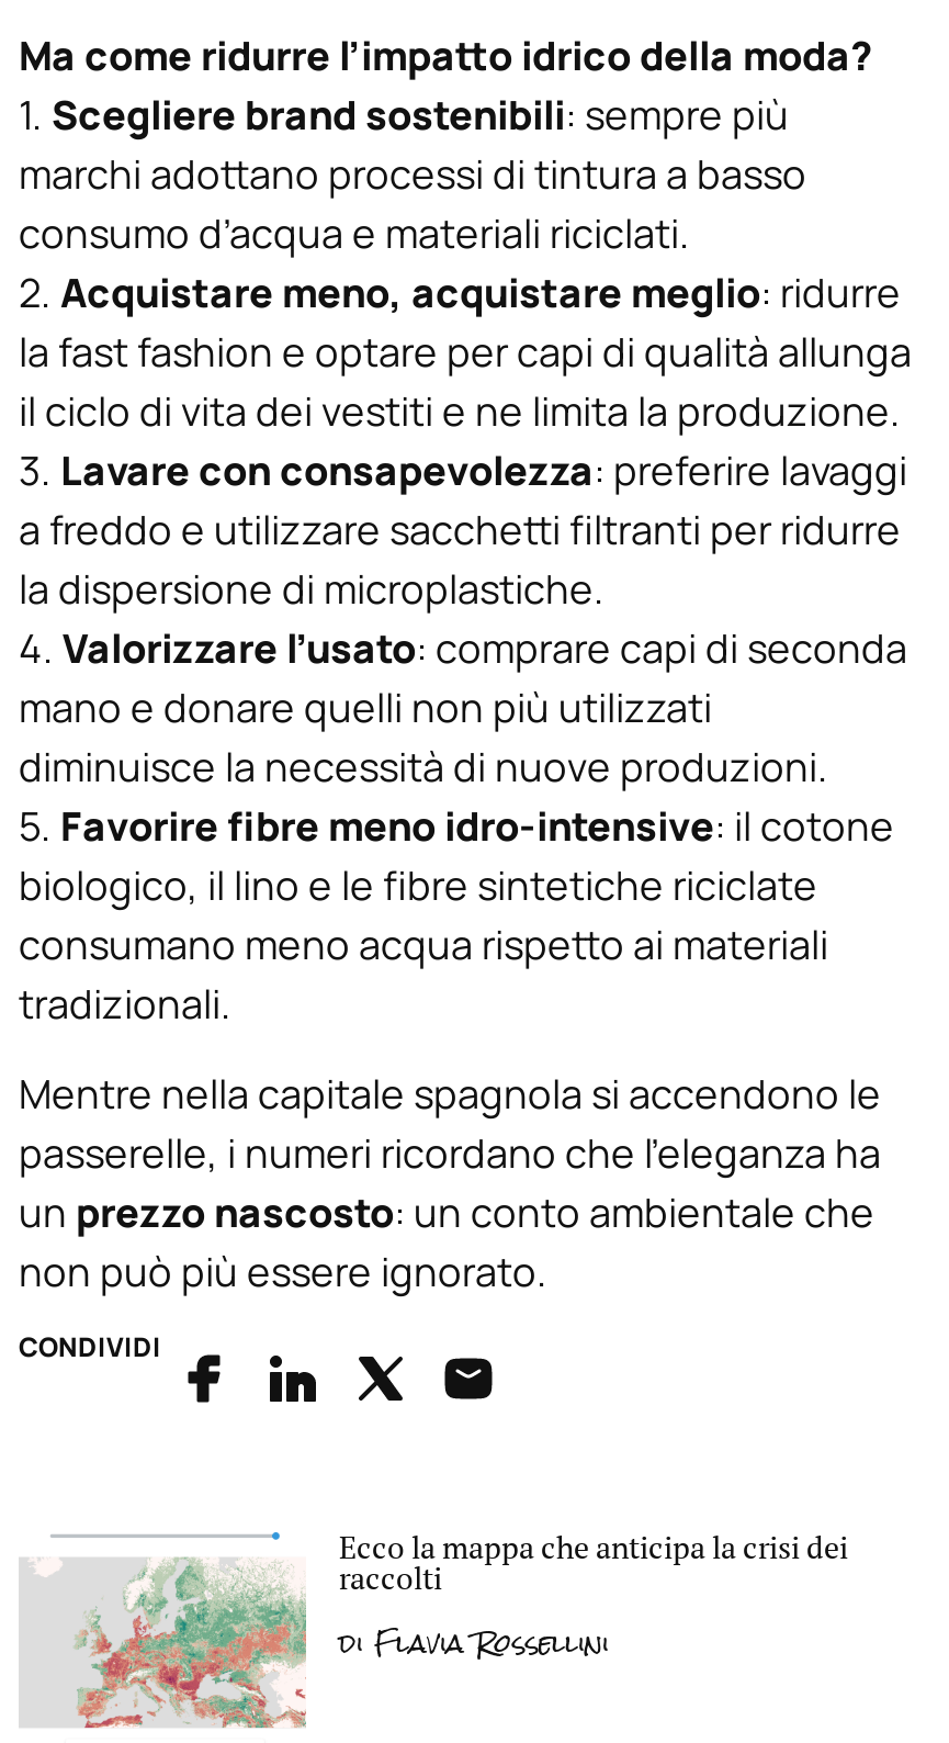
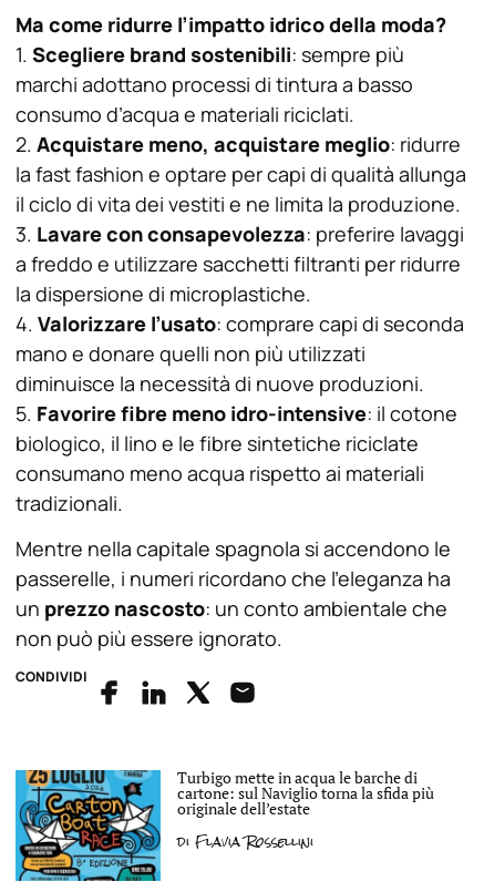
- [image]
- Ecco la mappa che anticipa la crisi dei
- raccolti
+ [image]
+ Turbigo mette in acqua le barche di
+ cartone: sul Naviglio torna la sfida più
+ originale dell’estate
